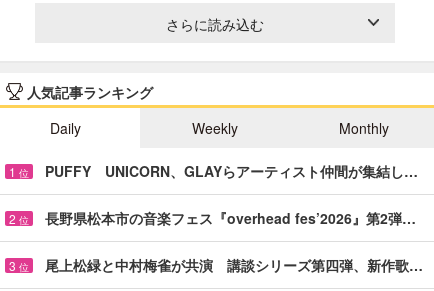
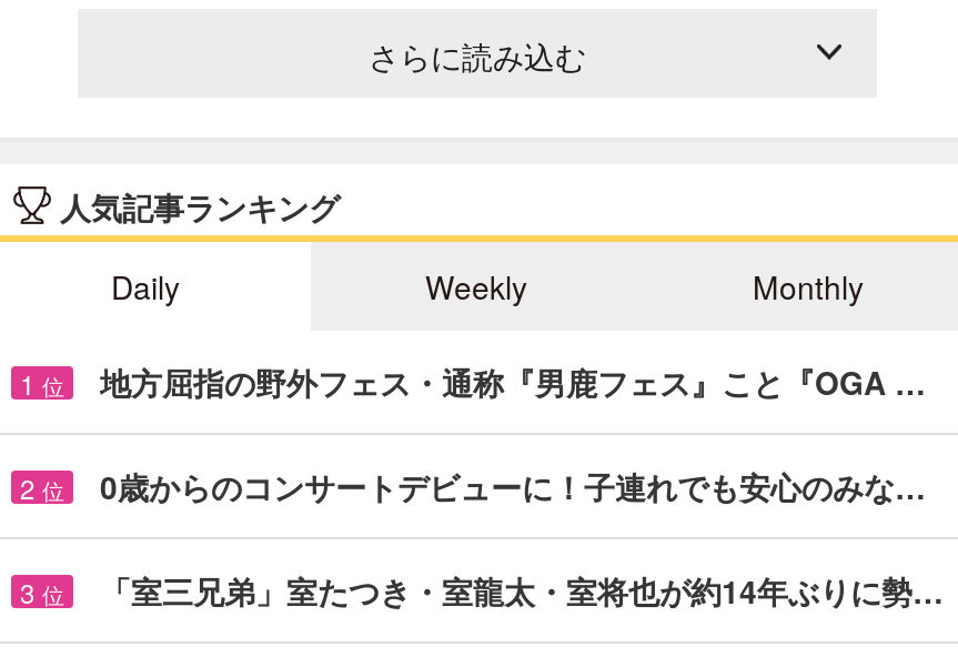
- PUFFY UNICORN、GLAYらアーティスト仲間が集結し…
+ 地方屈指の野外フェス・通称『男鹿フェス』こと『OGA …

- 長野県松本市の音楽フェス『overhead fes’2026』第2弾…
+ 0歳からのコンサートデビューに！子連れでも安心のみな…

- 尾上松緑と中村梅雀が共演 講談シリーズ第四弾、新作歌…
+ 「室三兄弟」室たつき・室龍太・室将也が約14年ぶりに勢…
